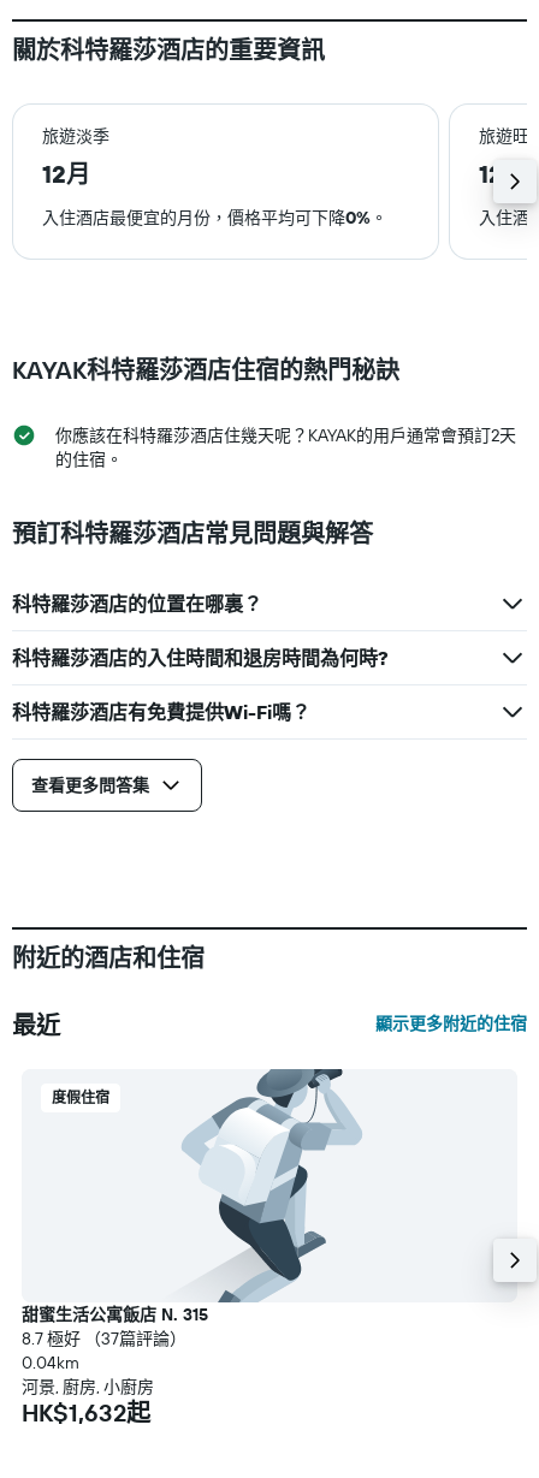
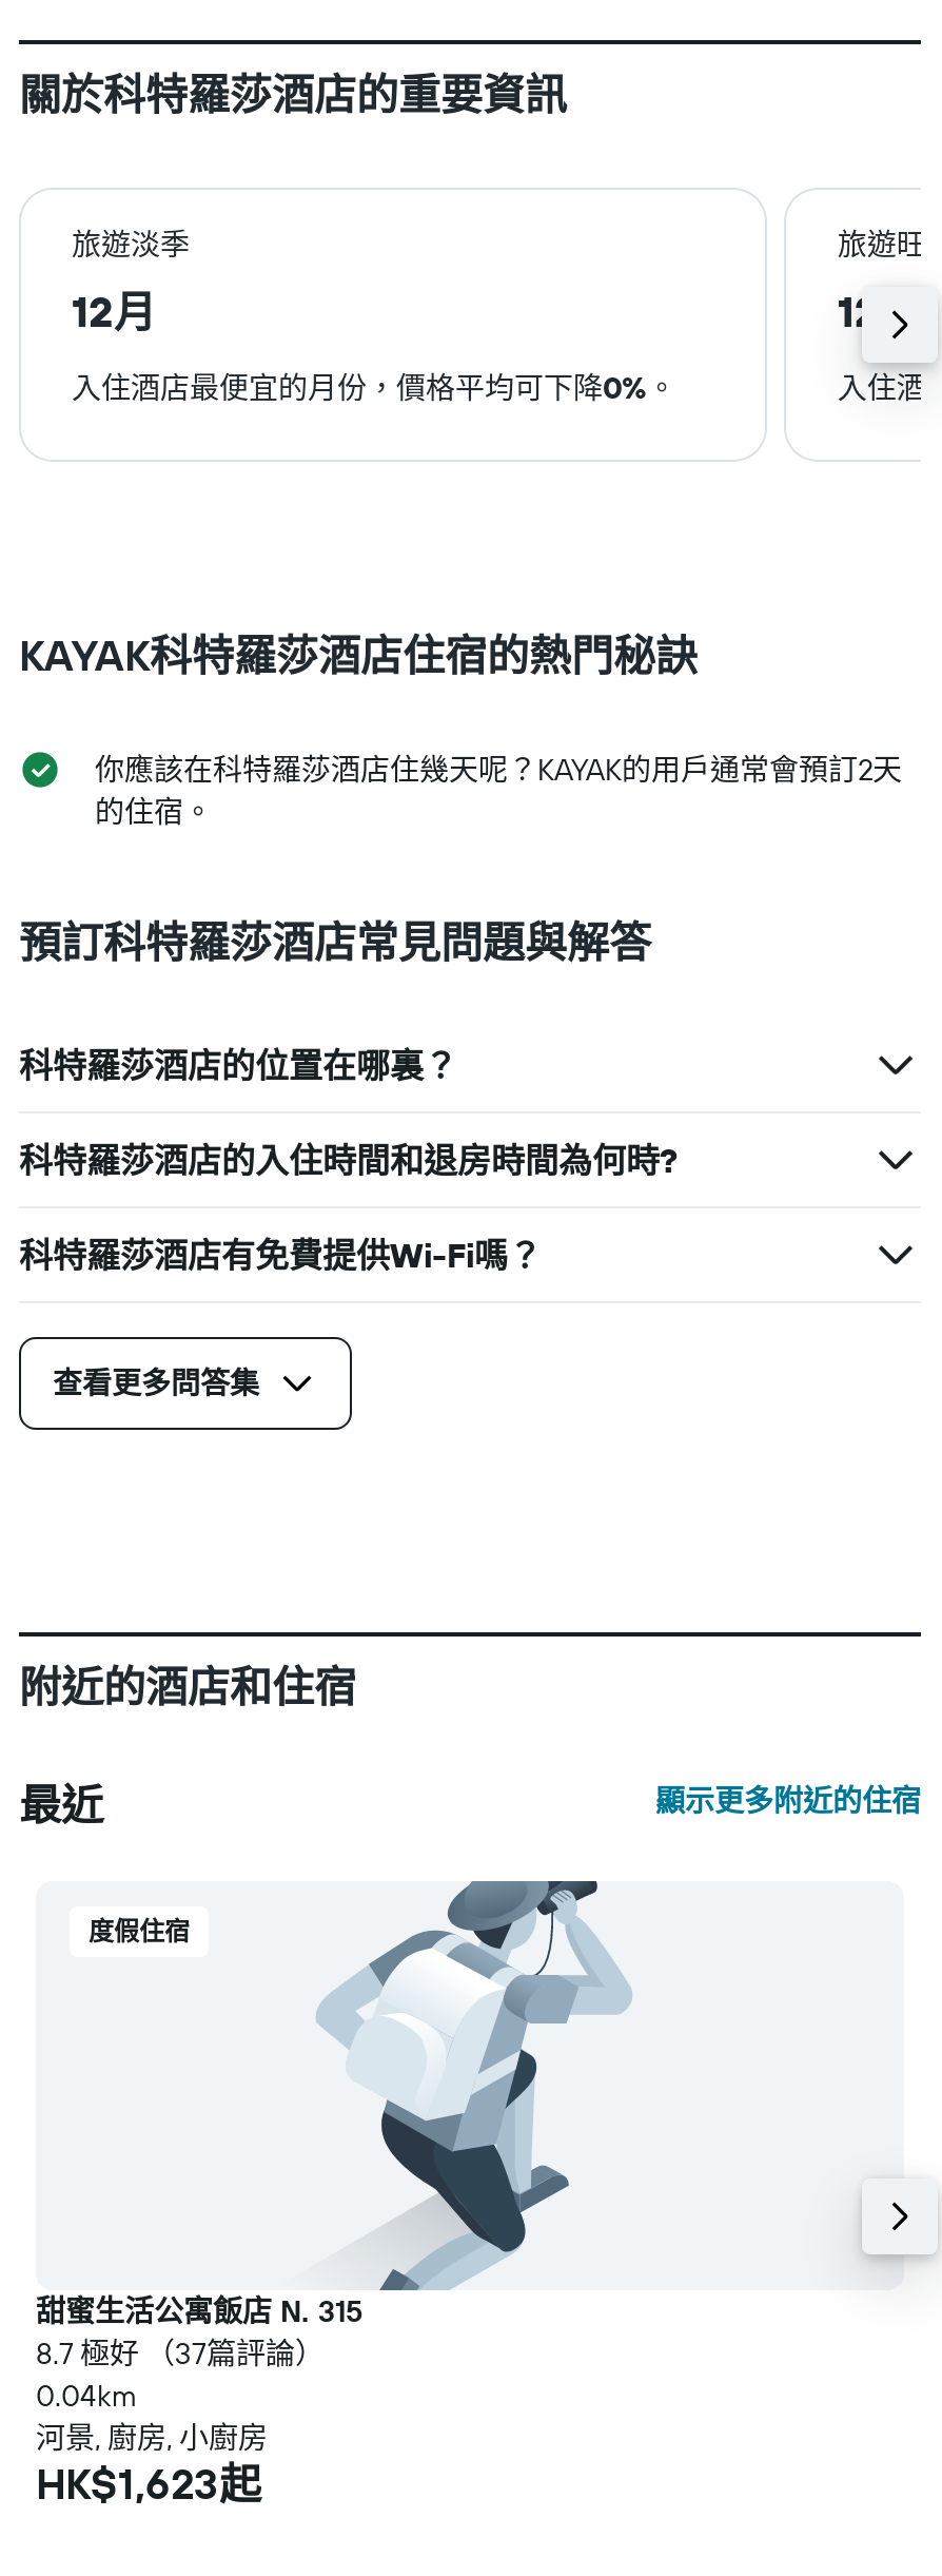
- HK$1,632起
+ HK$1,623起
